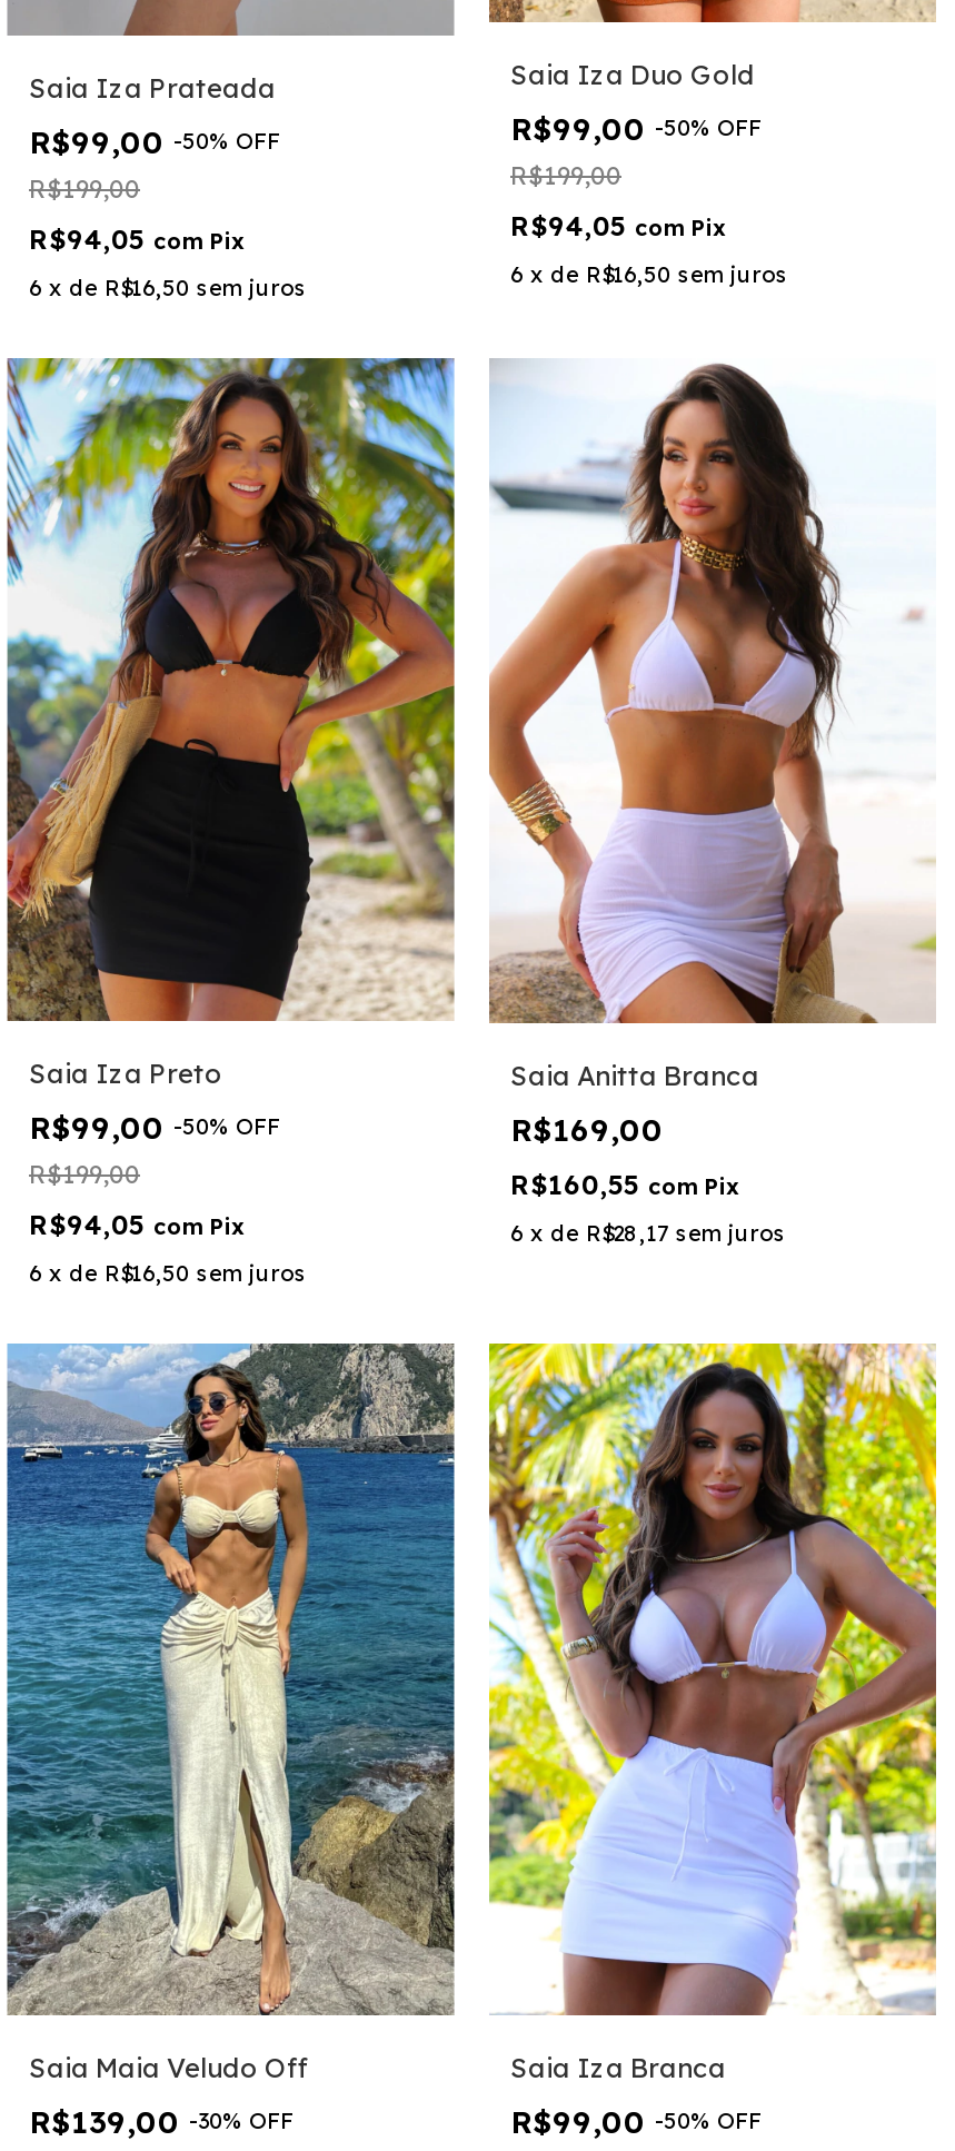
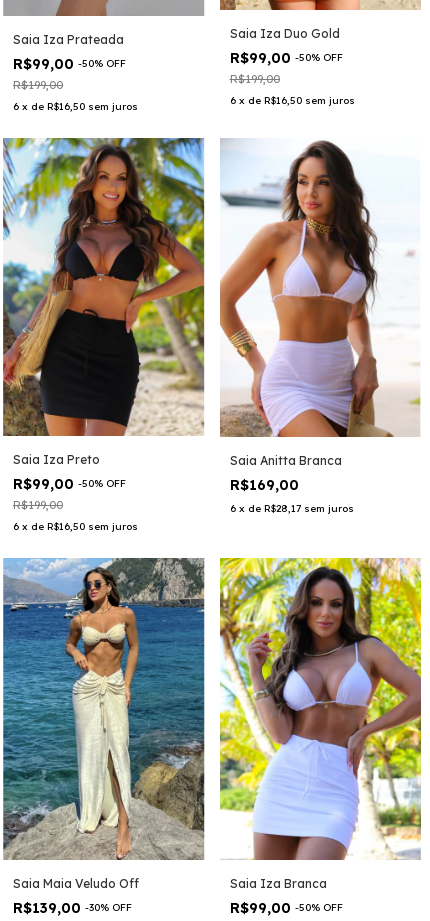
- R$94,05 com Pix

- R$94,05 com Pix

- R$160,55 com Pix

- R$94,05 com Pix
